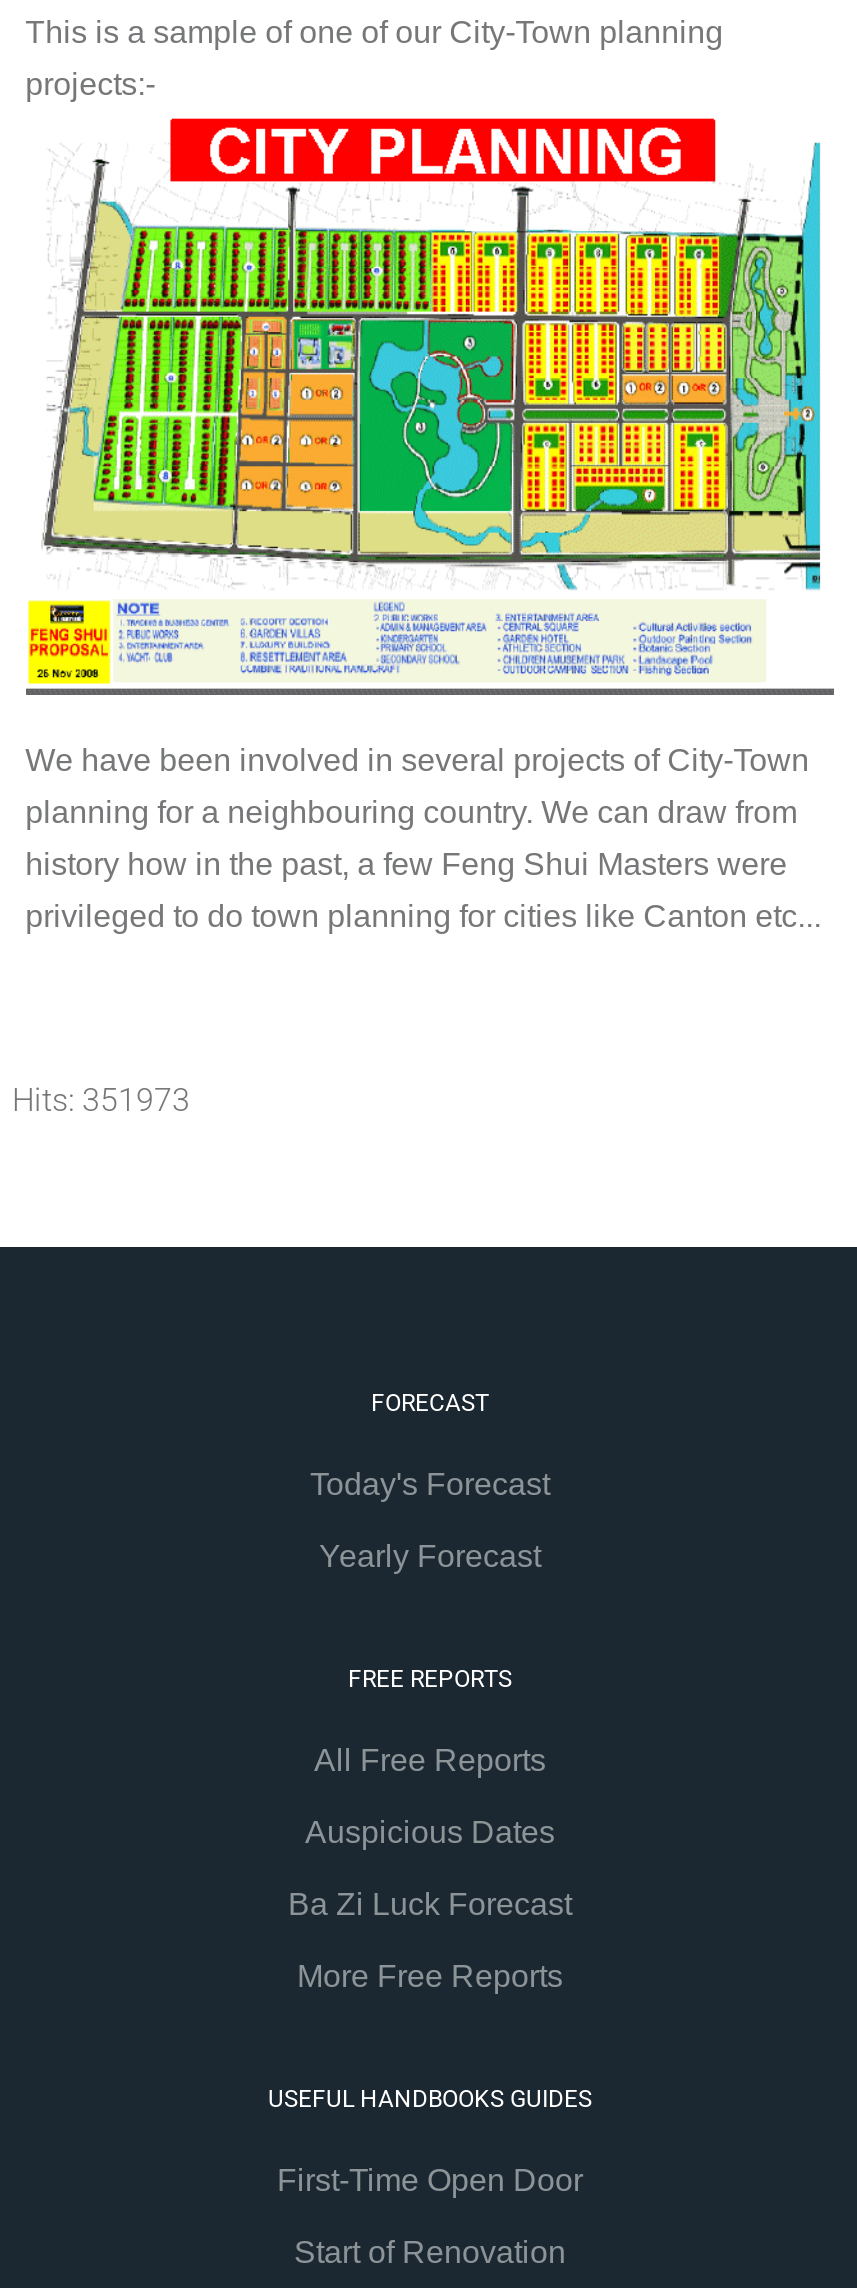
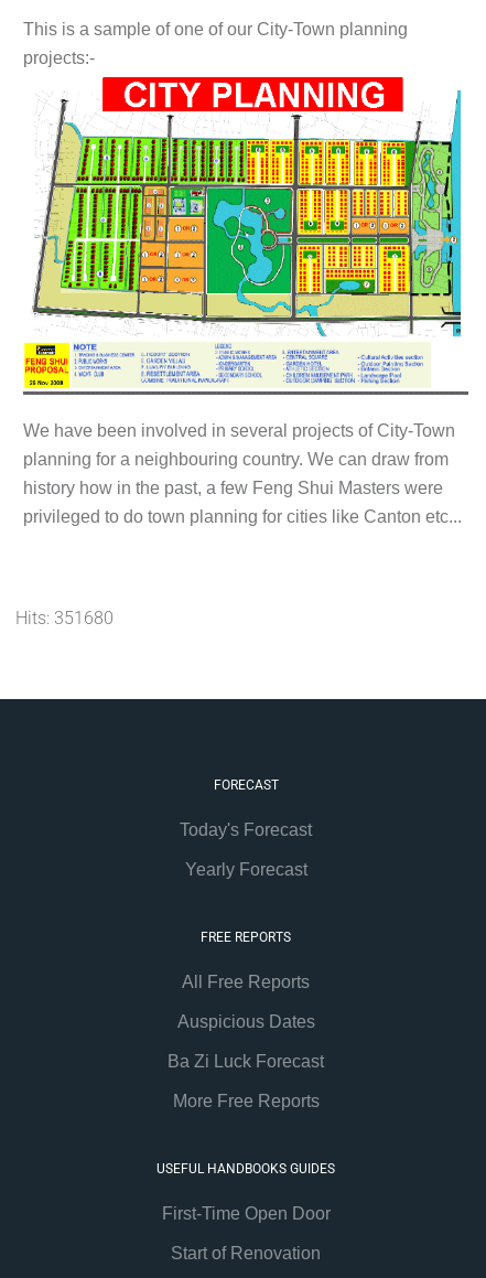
- Hits: 351973
+ Hits: 351680
